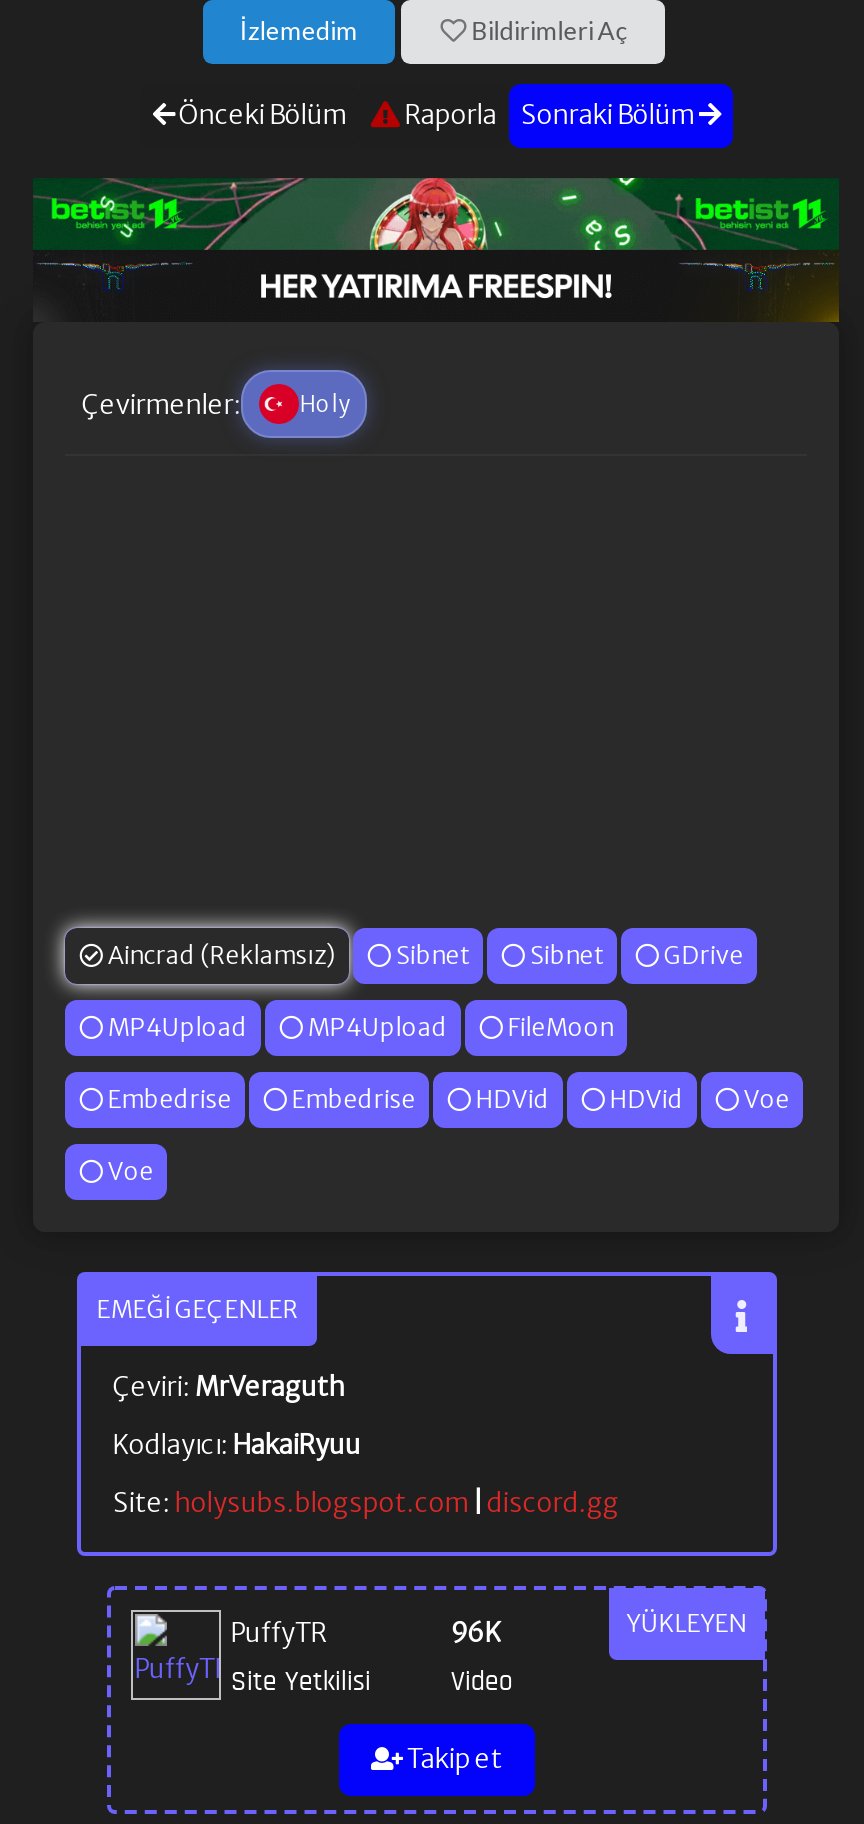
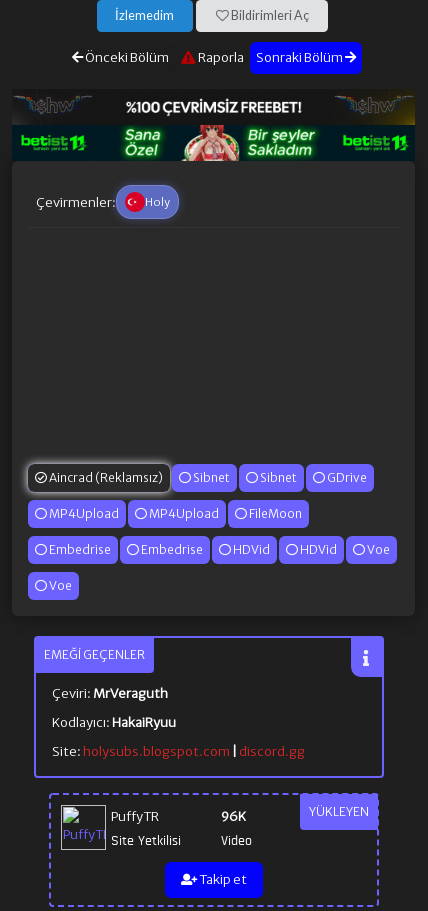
- [image]
+ [image]
